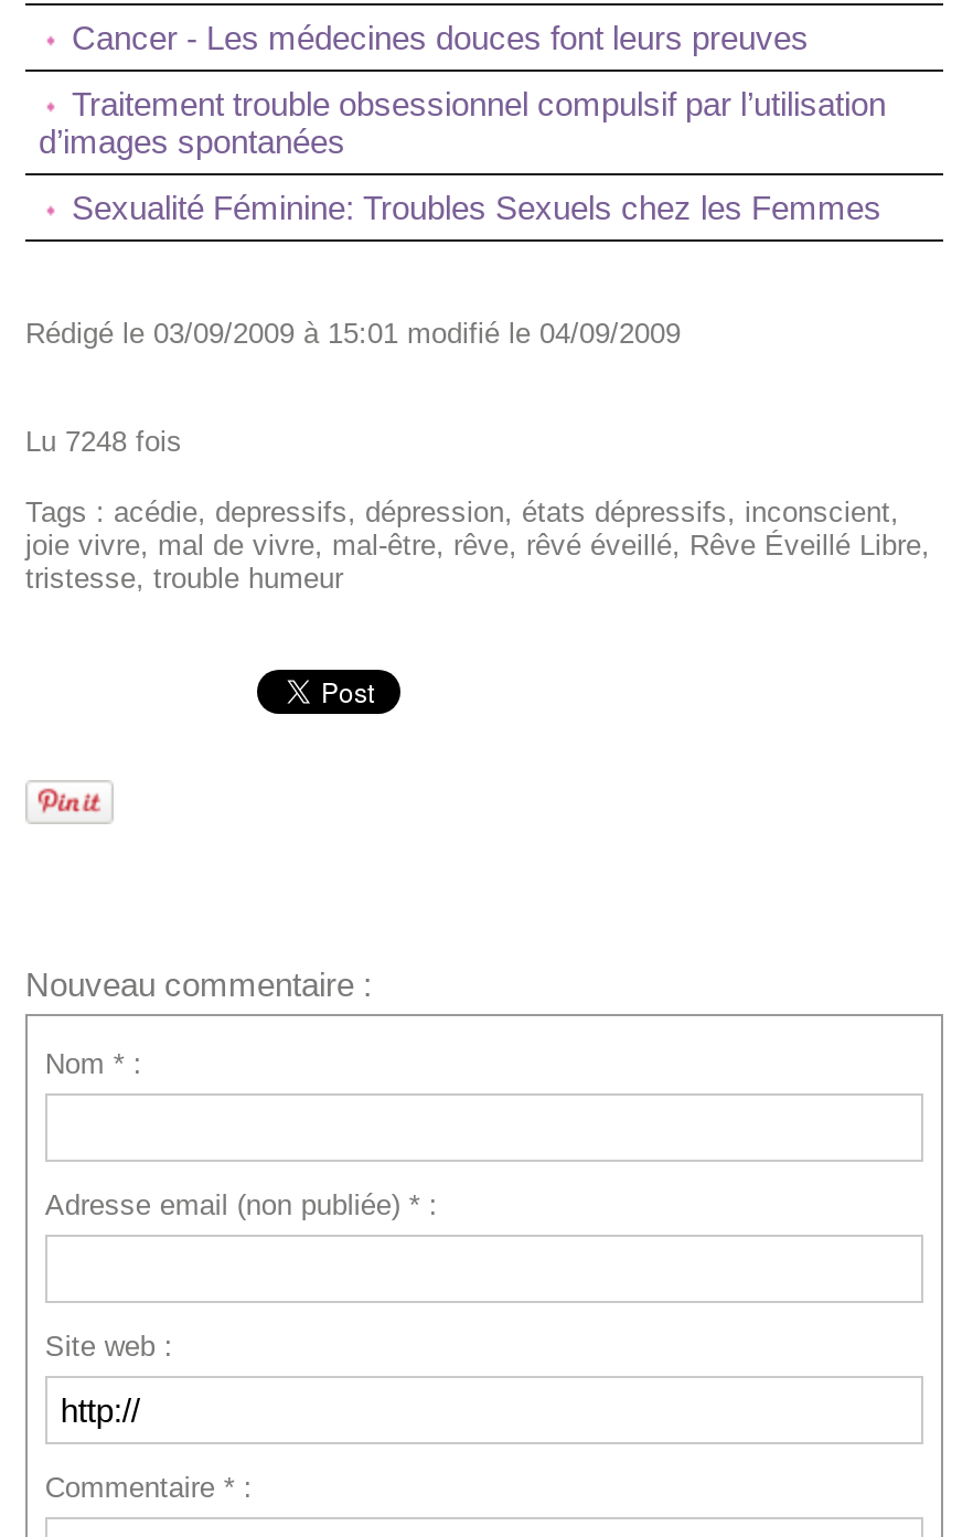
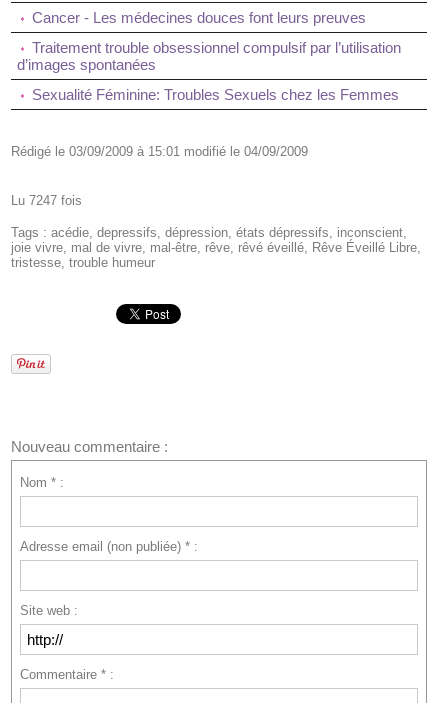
- Lu 7248 fois
+ Lu 7247 fois
